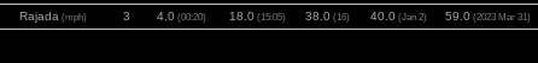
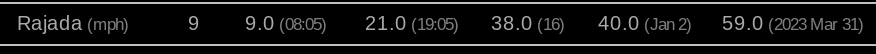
- 3
+ 9

- 4.0 (00:20)
+ 9.0 (08:05)

- 18.0 (15:05)
+ 21.0 (19:05)
